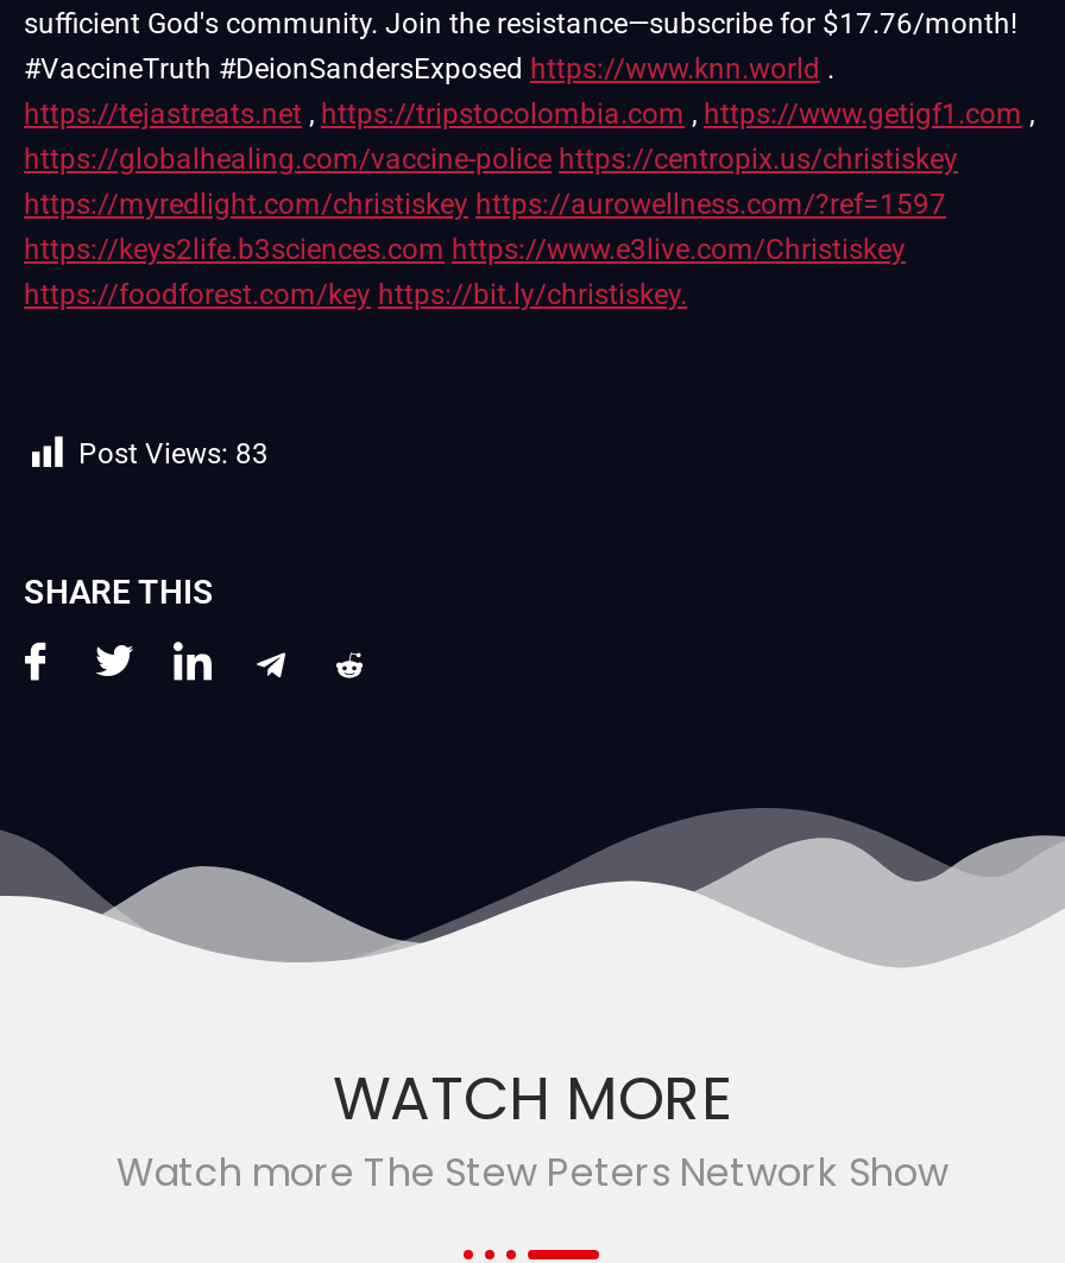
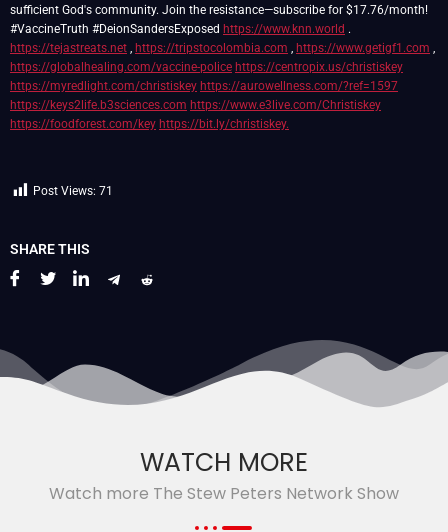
- Post Views: 83
+ Post Views: 71
